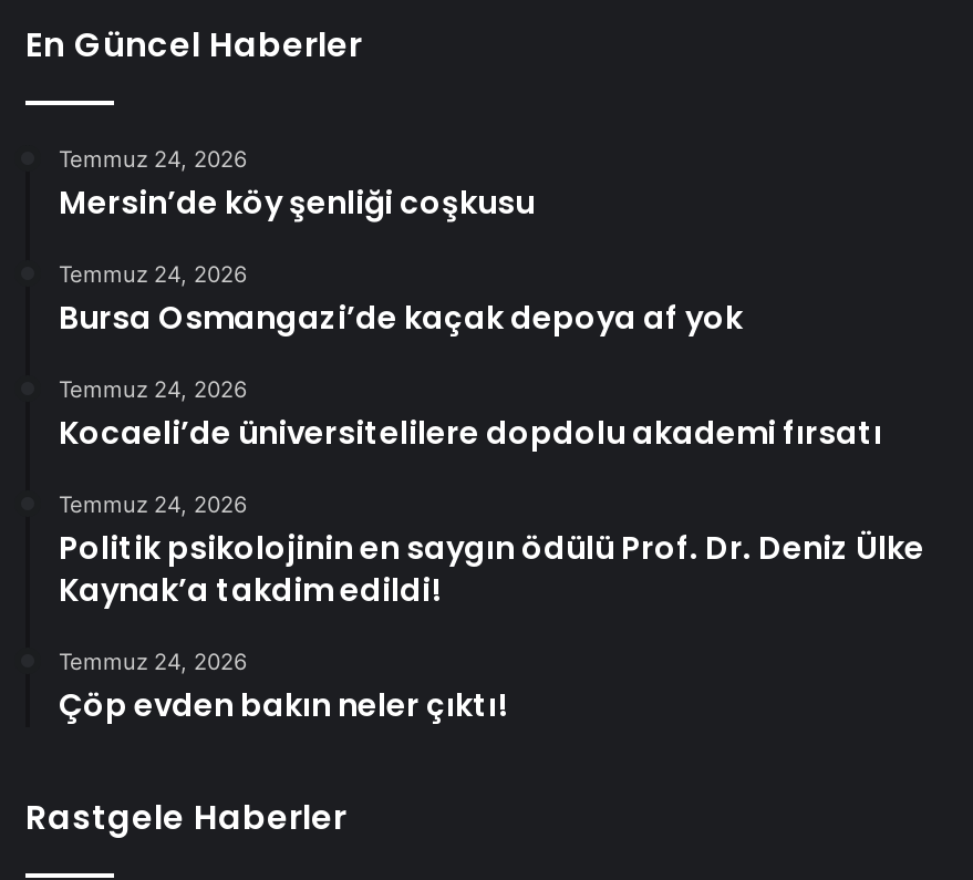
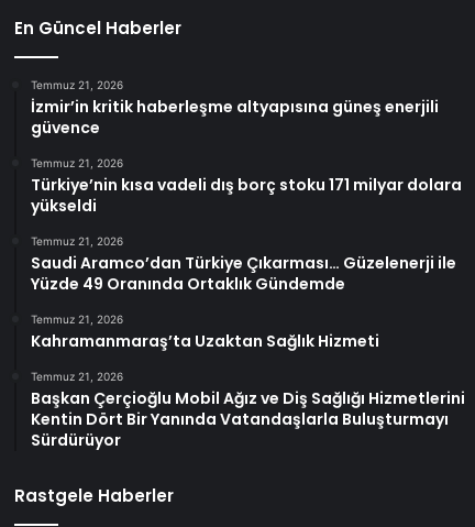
- Temmuz 24, 2026
- Mersin’de köy şenliği coşkusu
+ Temmuz 21, 2026
+ İzmir’in kritik haberleşme altyapısına güneş enerjili
+ güvence

- Temmuz 24, 2026
- Bursa Osmangazi’de kaçak depoya af yok
+ Temmuz 21, 2026
+ Türkiye’nin kısa vadeli dış borç stoku 171 milyar dolara
+ yükseldi

- Temmuz 24, 2026
- Kocaeli’de üniversitelilere dopdolu akademi fırsatı
+ Temmuz 21, 2026
+ Saudi Aramco’dan Türkiye Çıkarması… Güzelenerji ile
+ Yüzde 49 Oranında Ortaklık Gündemde

- Temmuz 24, 2026
- Politik psikolojinin en saygın ödülü Prof. Dr. Deniz Ülke
- Kaynak’a takdim edildi!
+ Temmuz 21, 2026
+ Kahramanmaraş’ta Uzaktan Sağlık Hizmeti

- Temmuz 24, 2026
- Çöp evden bakın neler çıktı!
+ Temmuz 21, 2026
+ Başkan Çerçioğlu Mobil Ağız ve Diş Sağlığı Hizmetlerini
+ Kentin Dört Bir Yanında Vatandaşlarla Buluşturmayı
+ Sürdürüyor
